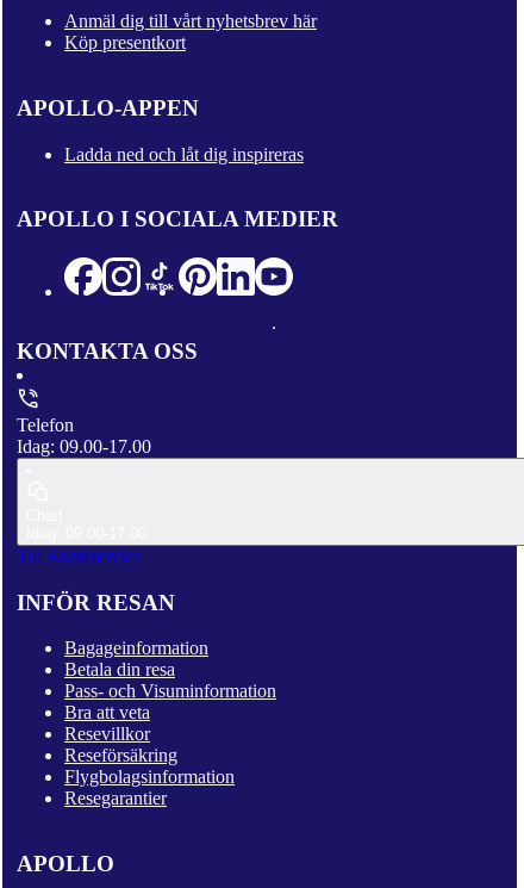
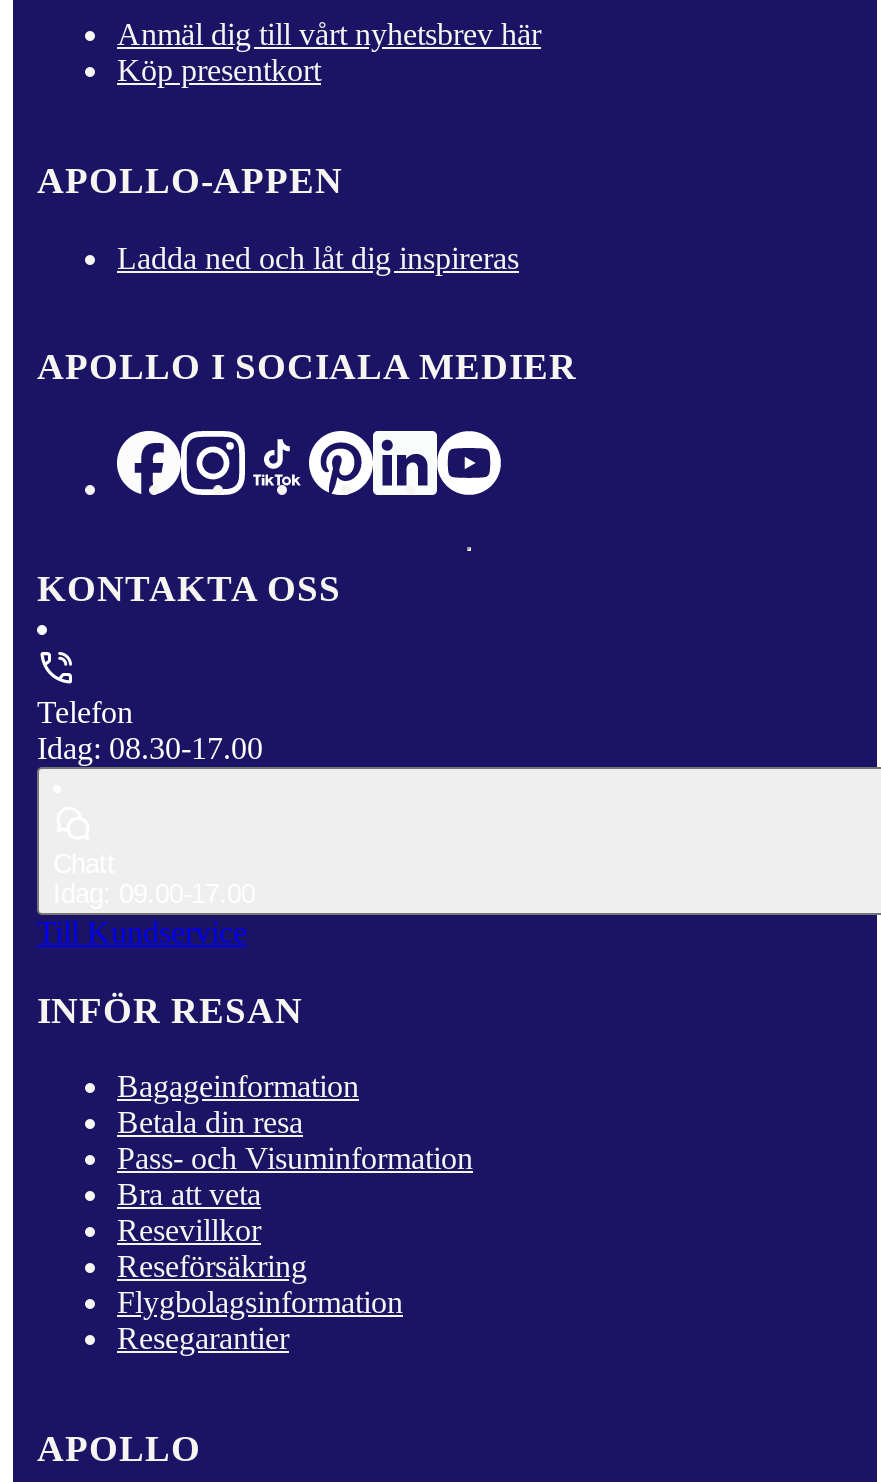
- Idag: 09.00-17.00
+ Idag: 08.30-17.00
